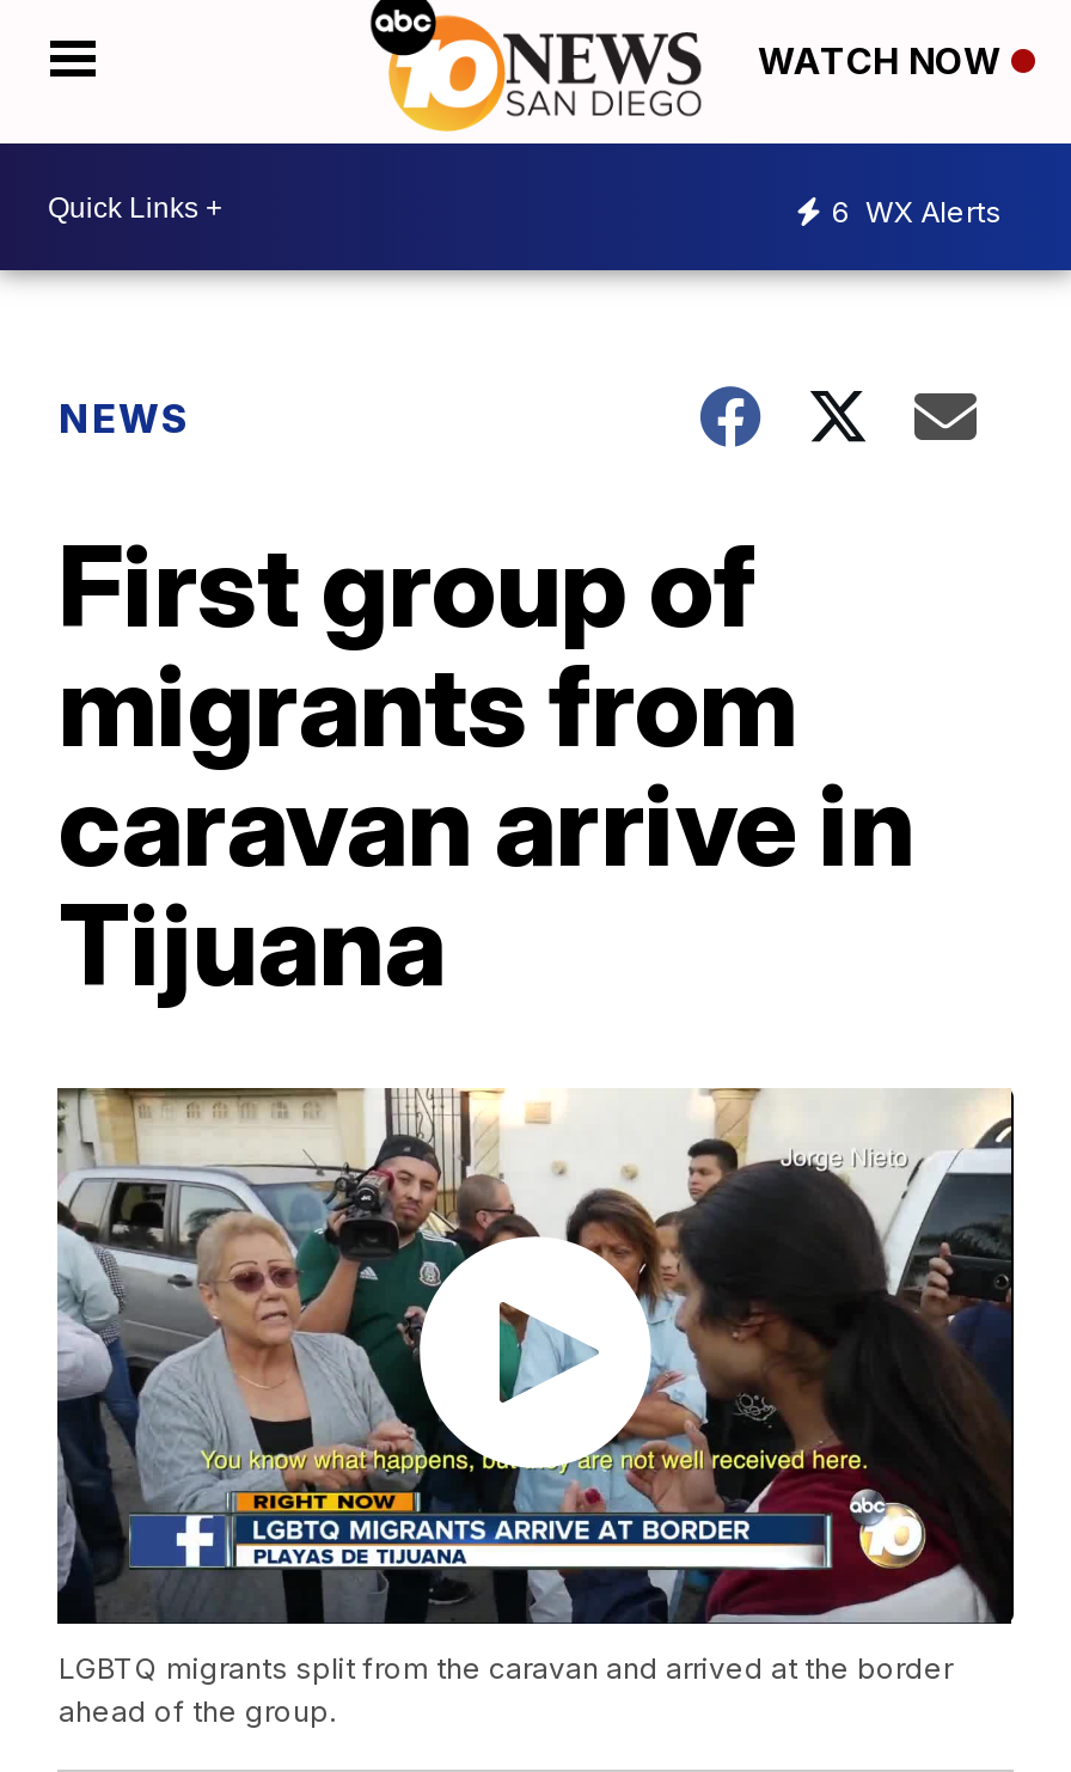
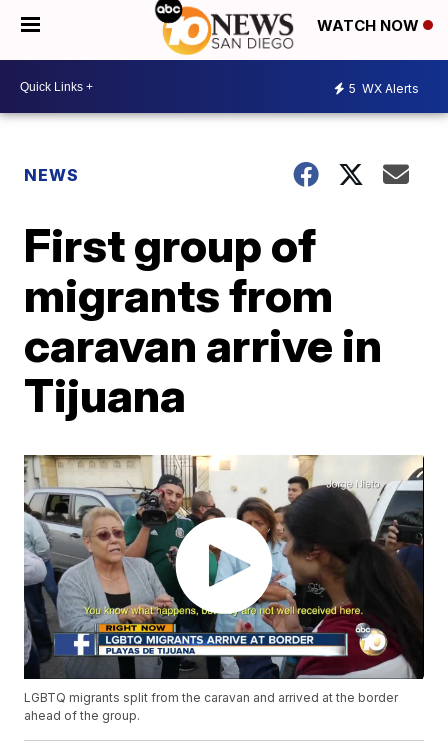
- 6 WX Alerts
+ 5 WX Alerts
